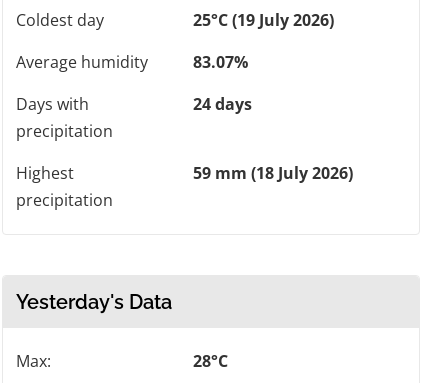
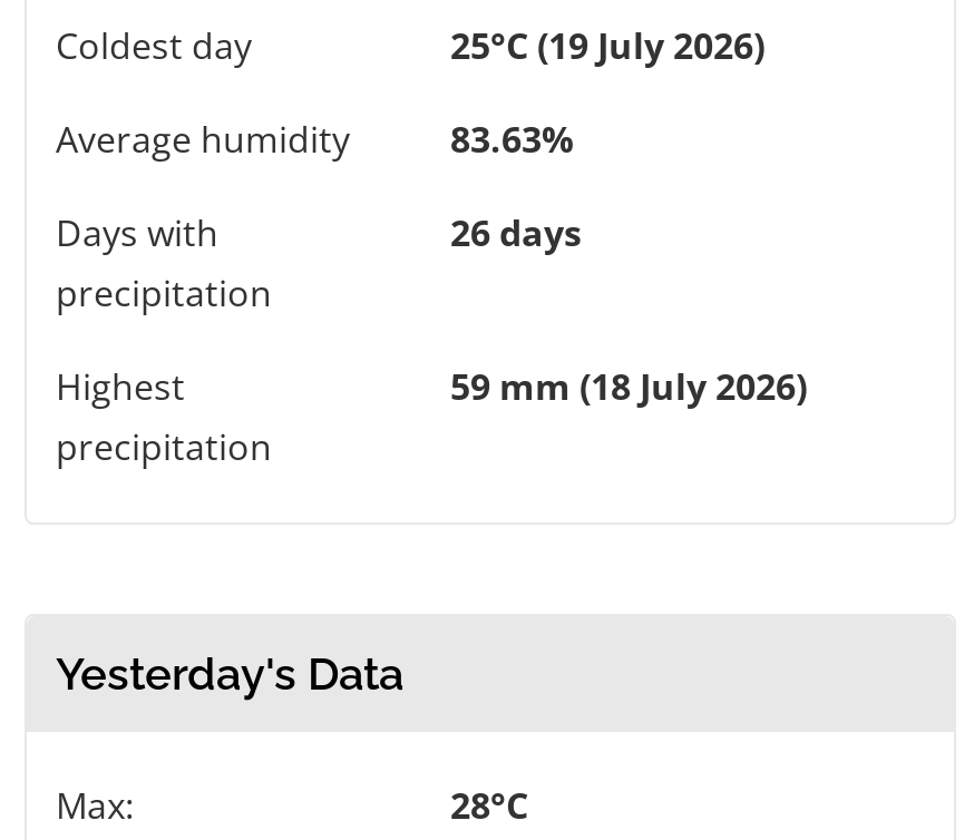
- 83.07%
+ 83.63%

- 24 days
+ 26 days
